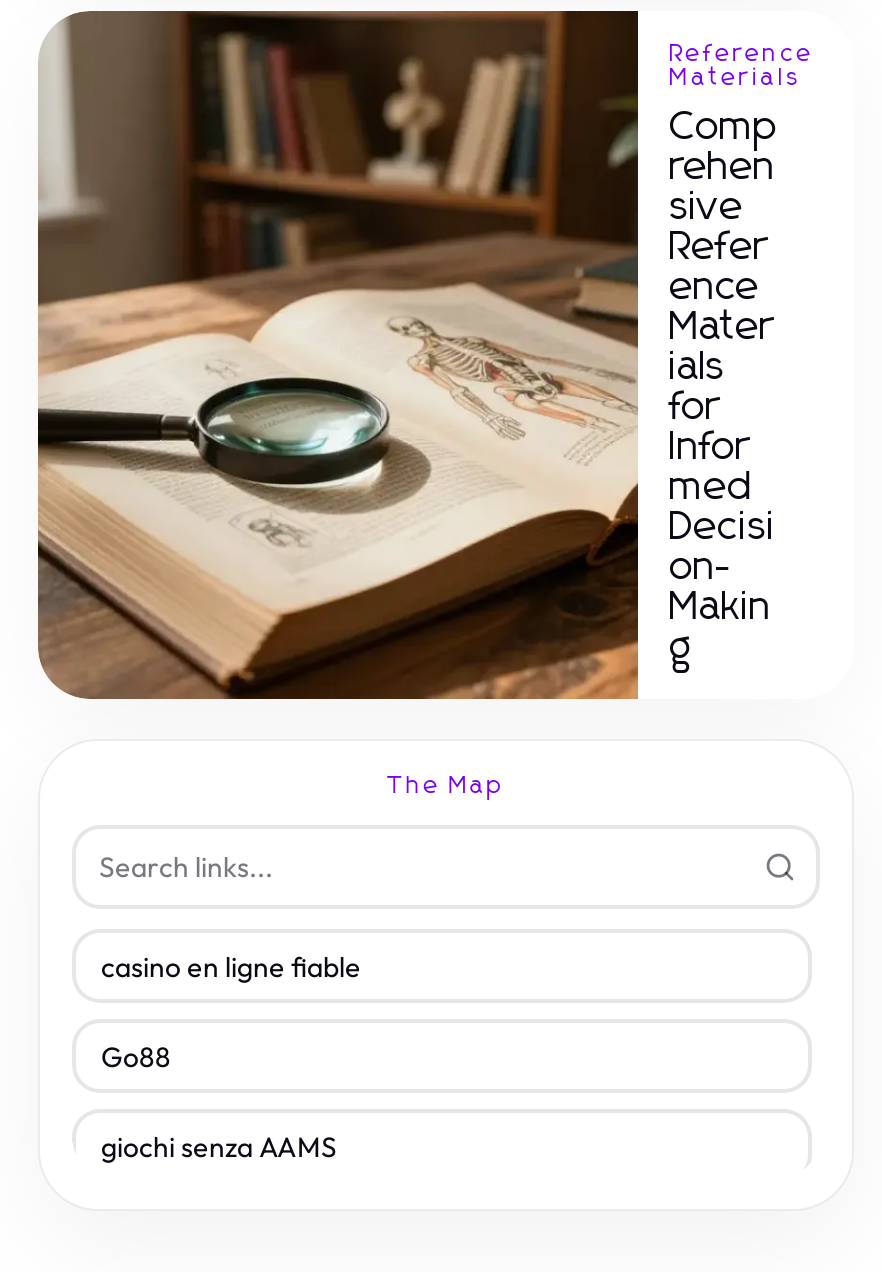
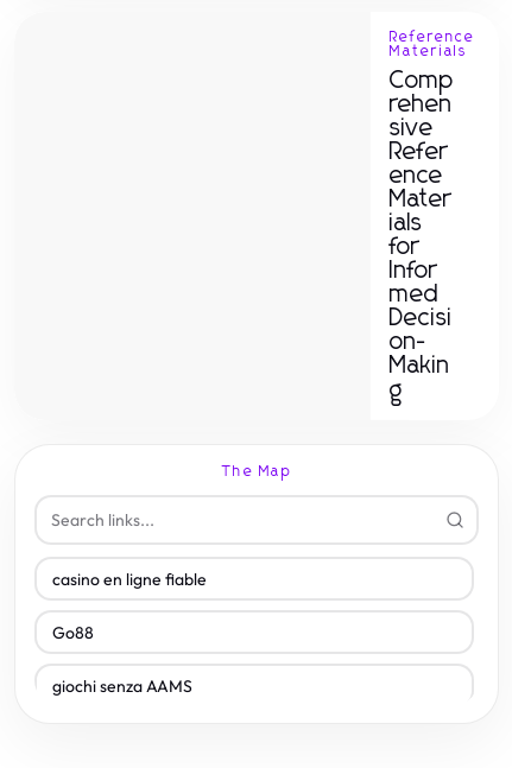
- [image]
